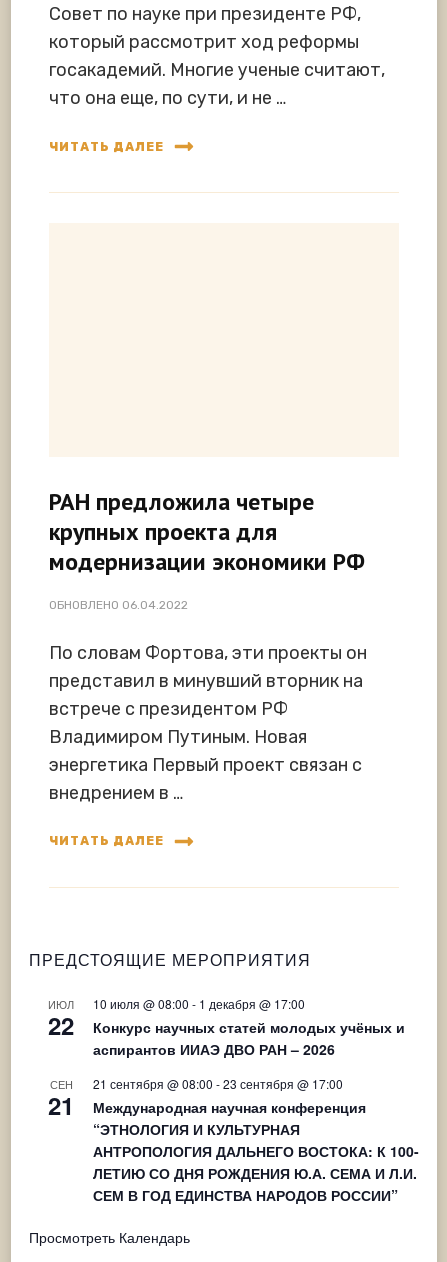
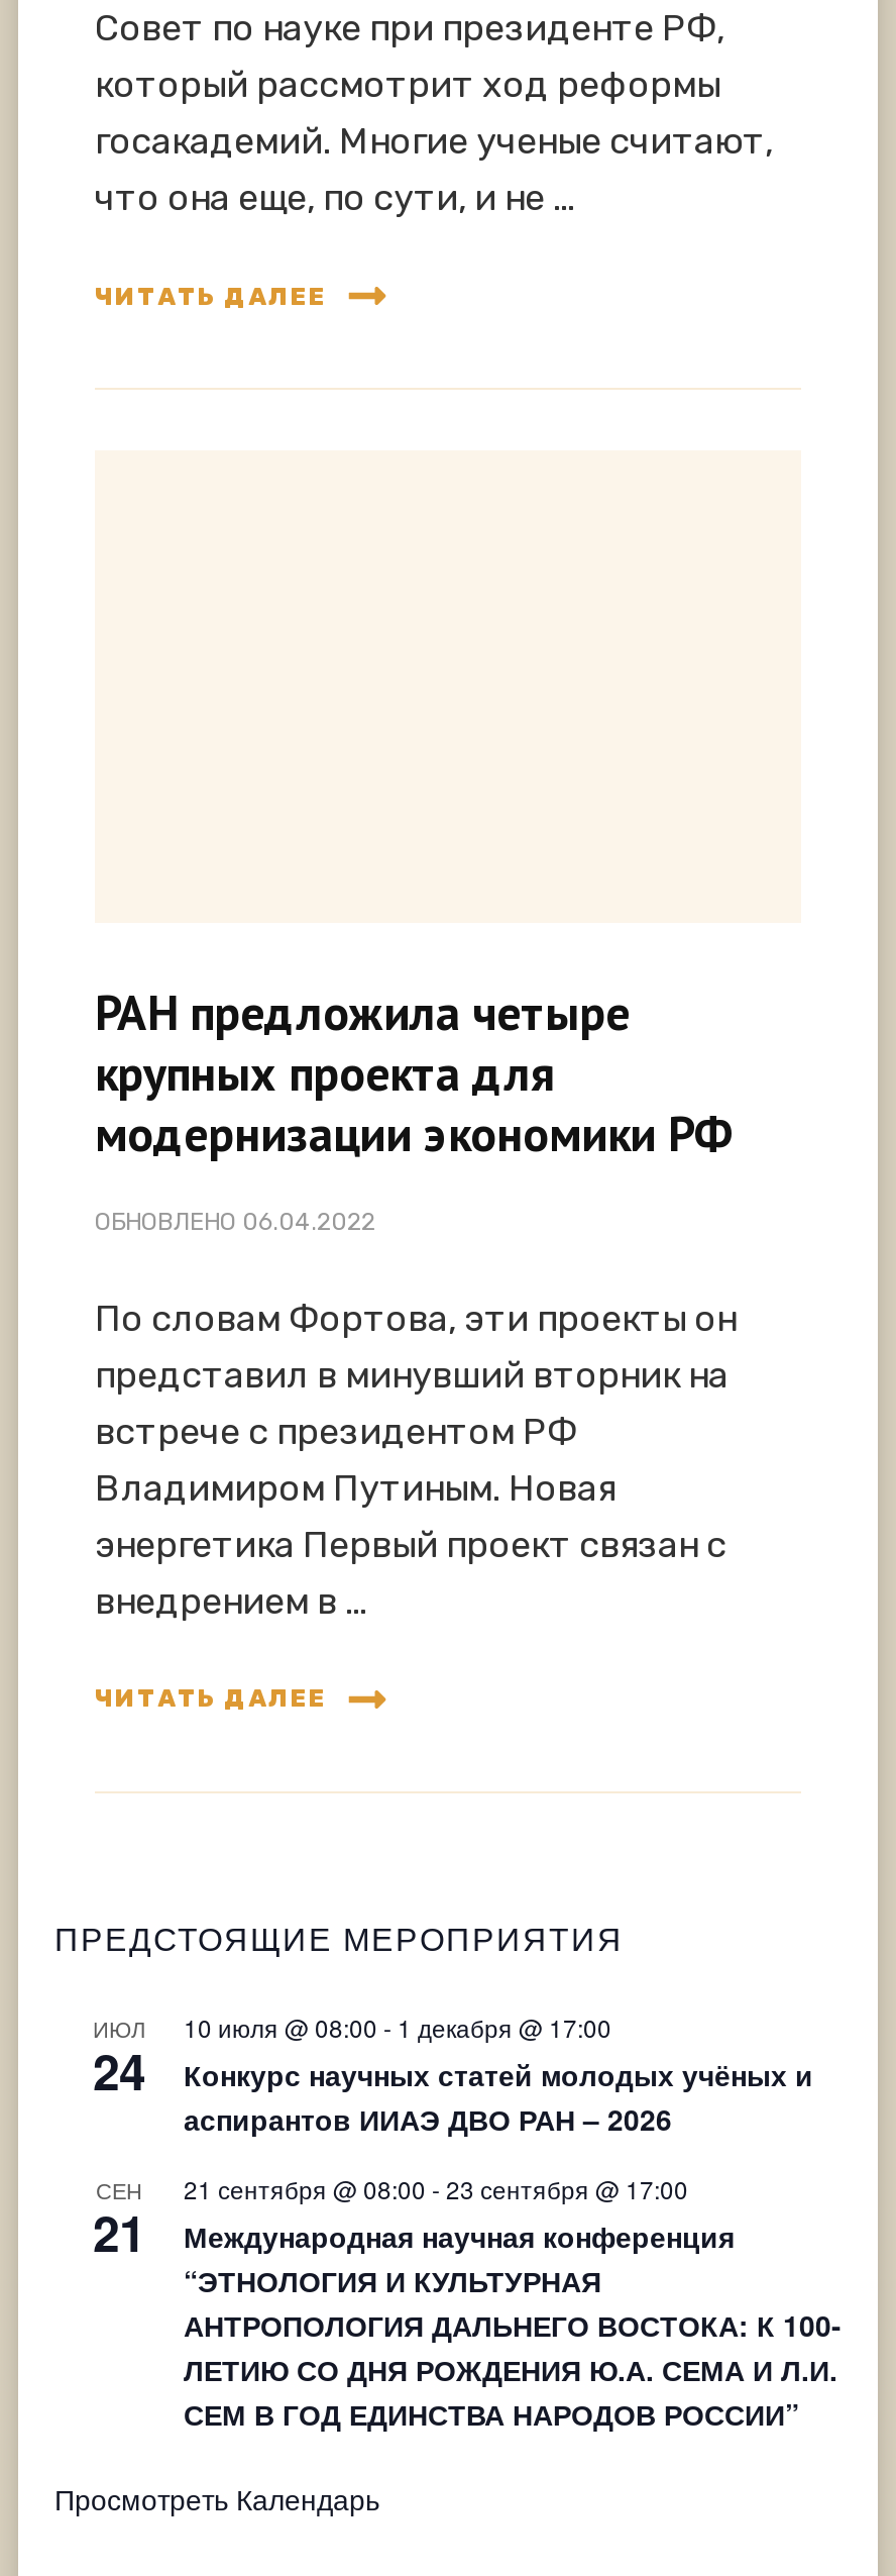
- 22 Конкурс научных статей молодых учёных и
+ 24 Конкурс научных статей молодых учёных и
